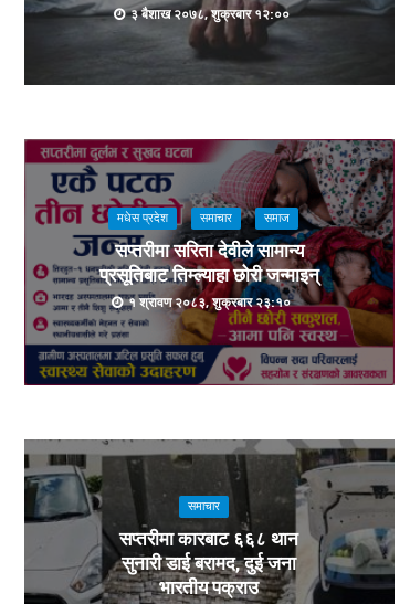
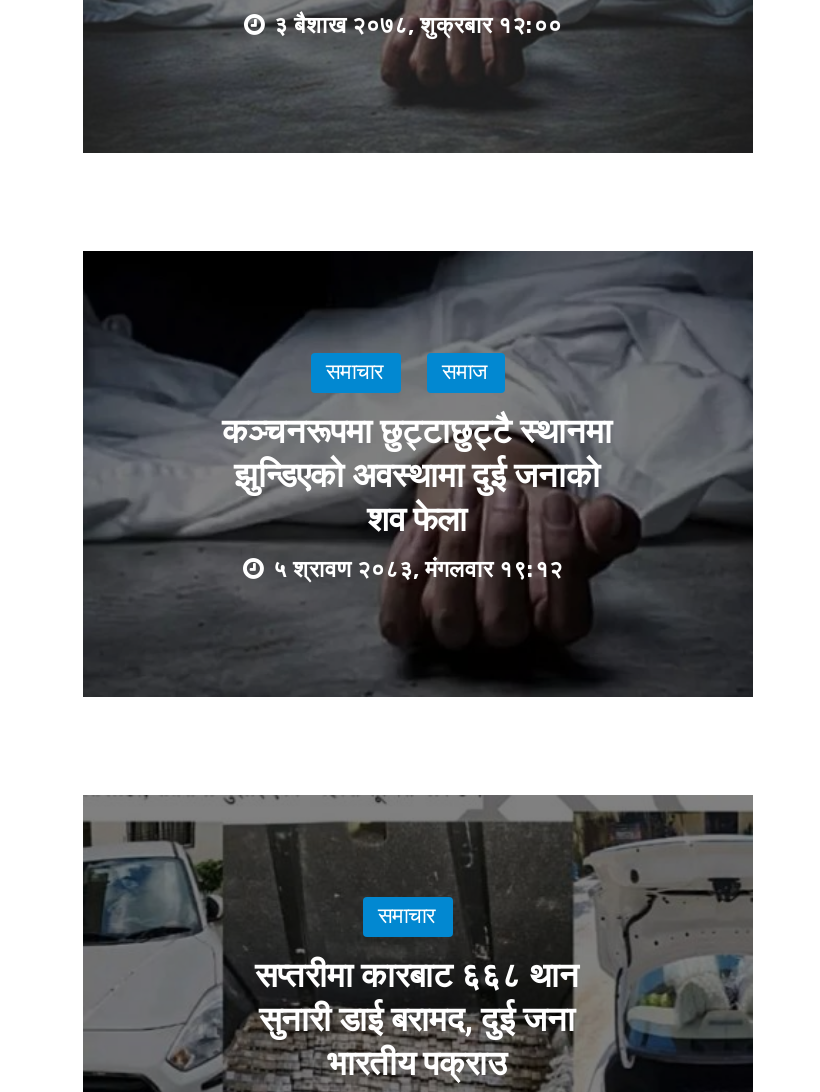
- [image]
- सप्तरीमा सरिता देवीले सामान्य
- प्रसूतिबाट तिम्ल्याहा छोरी जन्माइन्
- १ श्रावण २०८३, शुक्रबार २३:१०
+ [image]
+ कञ्चनरूपमा छुट्टाछुट्टै स्थानमा
+ झुन्डिएको अवस्थामा दुई जनाको
+ शव फेला
+ ५ श्रावण २०८३, मंगलवार १९:१२

- मधेस प्रदेश
